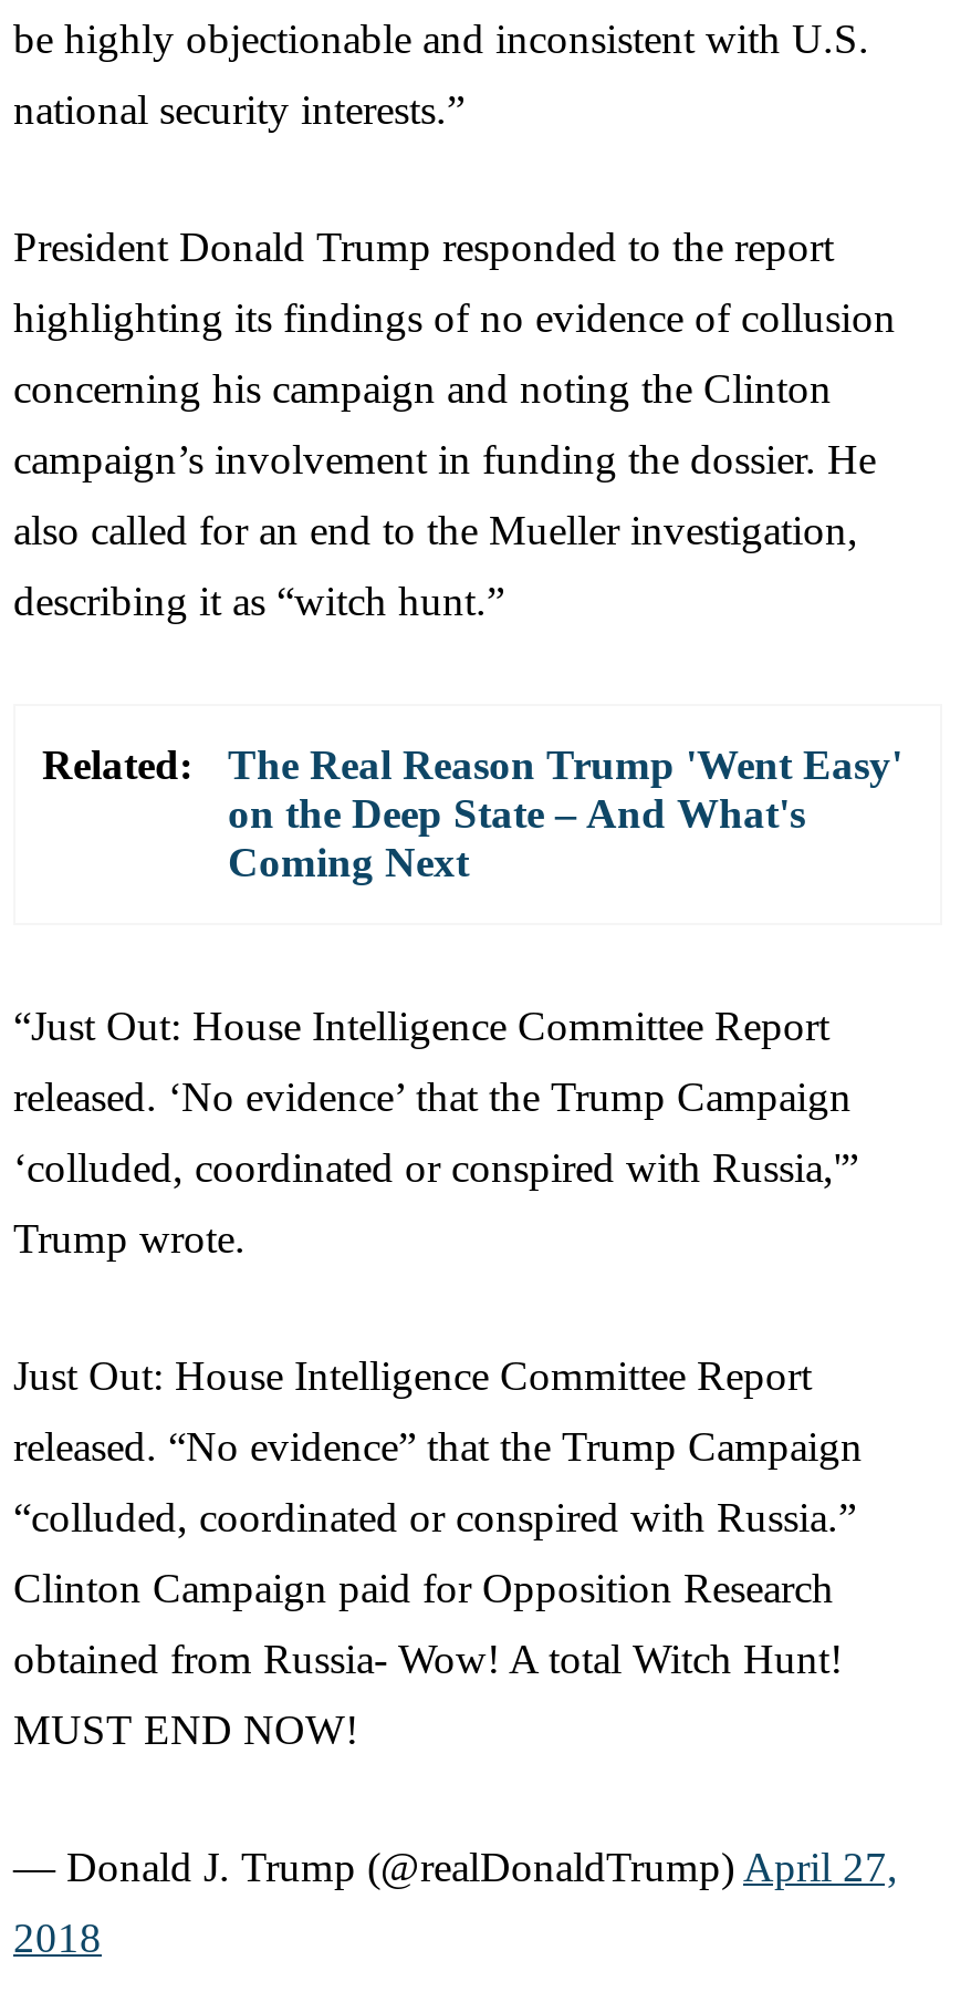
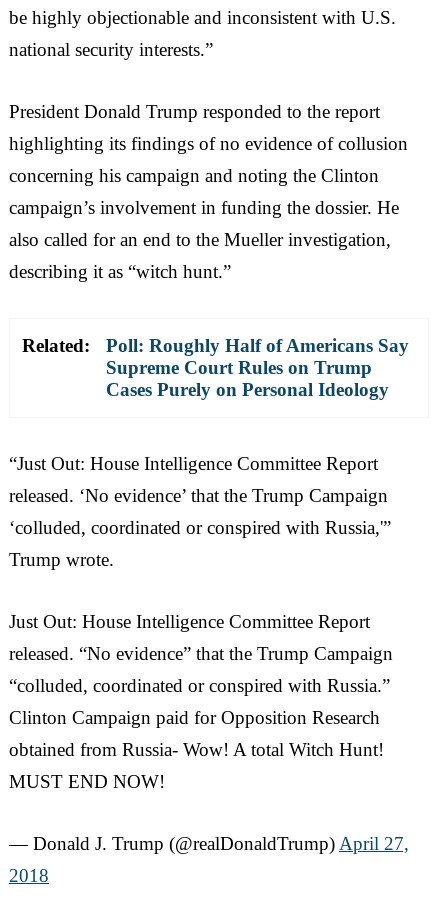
- The Real Reason Trump 'Went Easy'
- on the Deep State – And What's
- Coming Next
+ Poll: Roughly Half of Americans Say
+ Supreme Court Rules on Trump
+ Cases Purely on Personal Ideology
